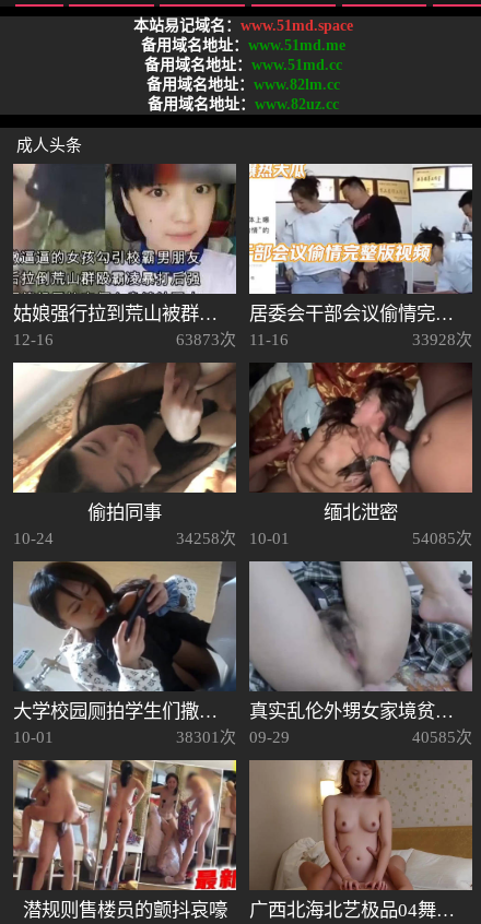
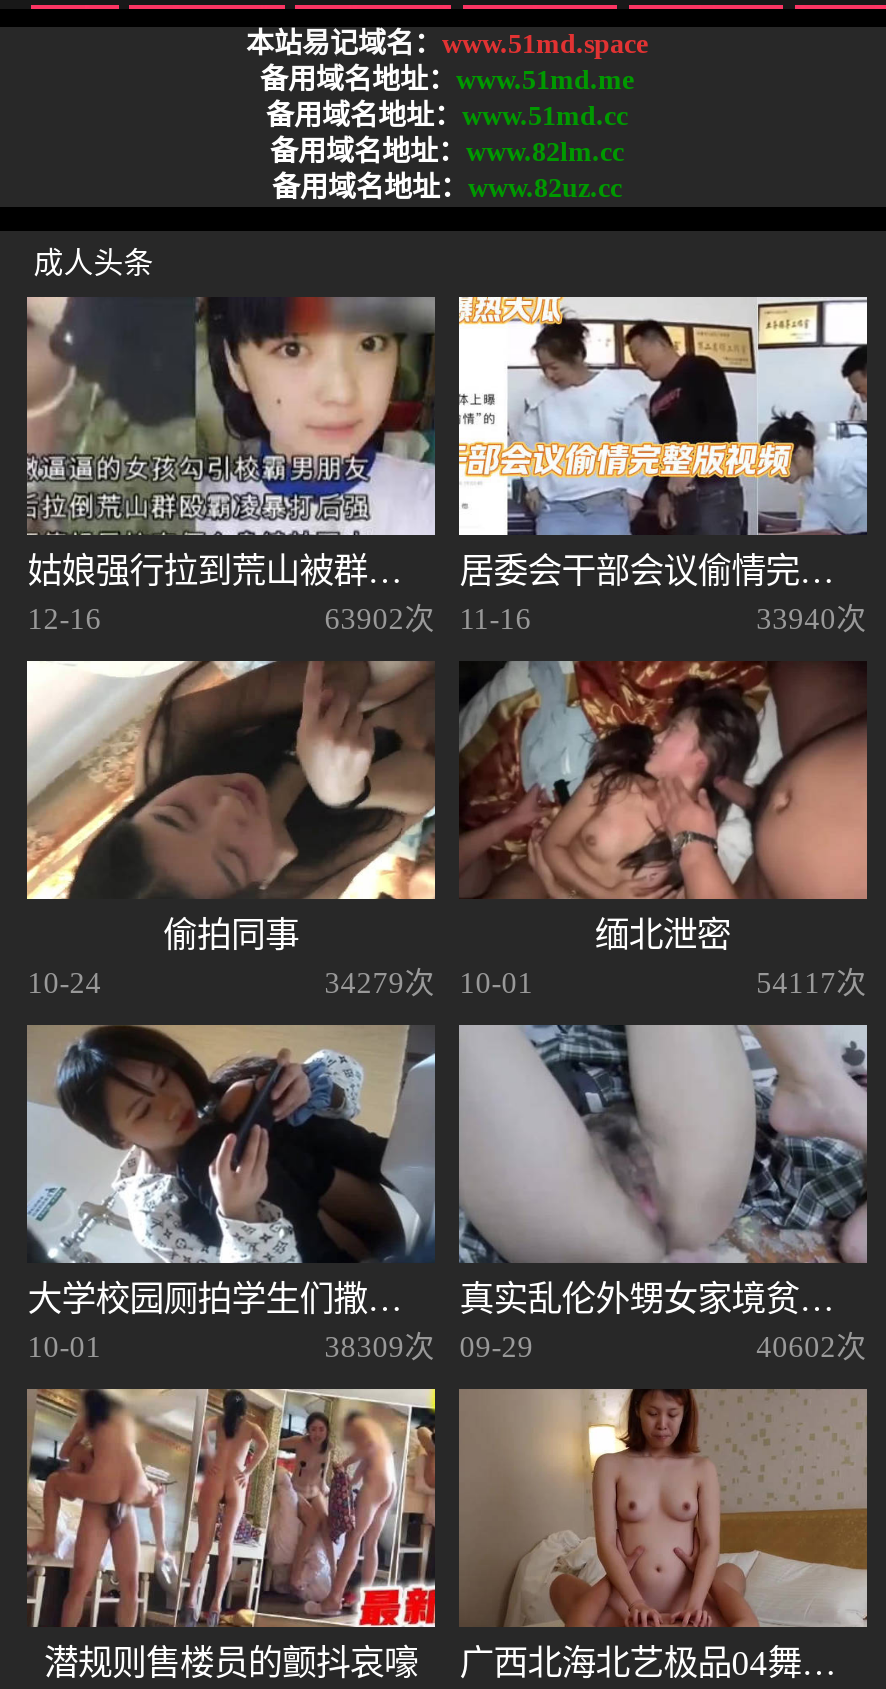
- 63873次 11-16
+ 63902次 11-16

- 33928次
+ 33940次

- 34258次 10-01
+ 34279次 10-01

- 54085次
+ 54117次

- 38301次 09-29
+ 38309次 09-29

- 40585次
+ 40602次
